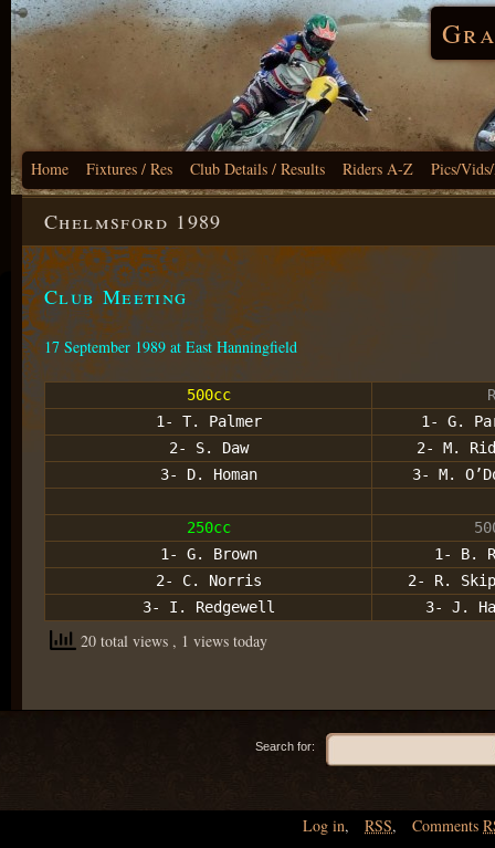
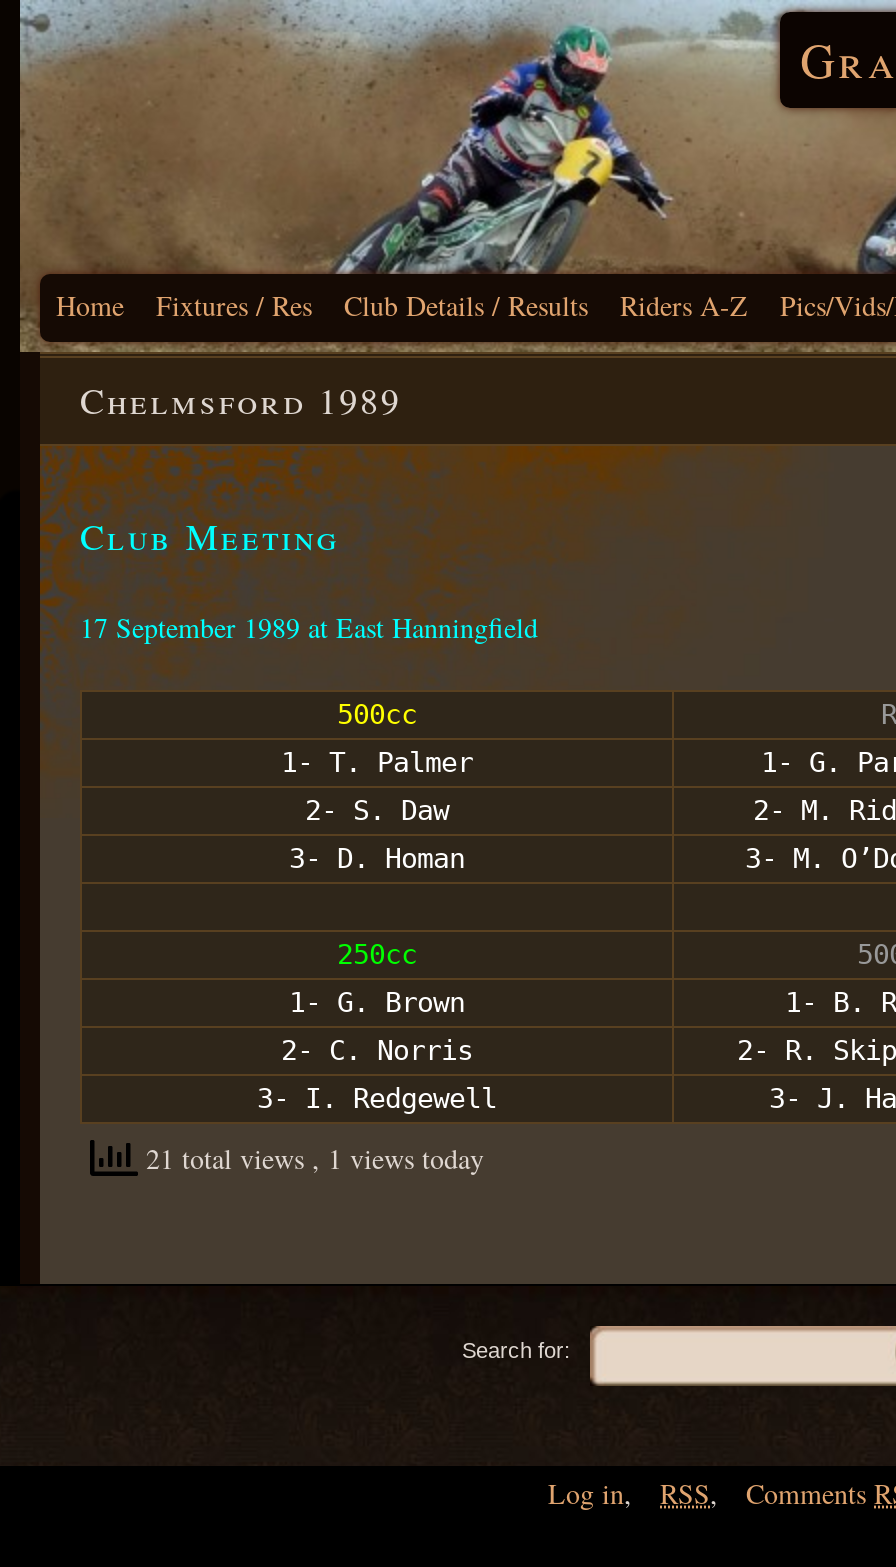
- 20 total views, 1 views today
+ 21 total views, 1 views today
